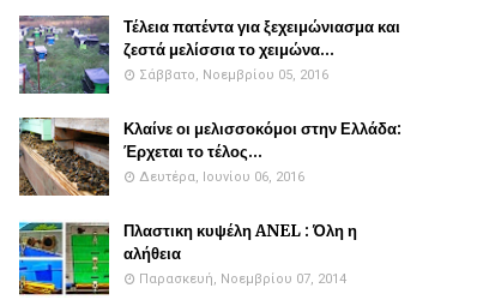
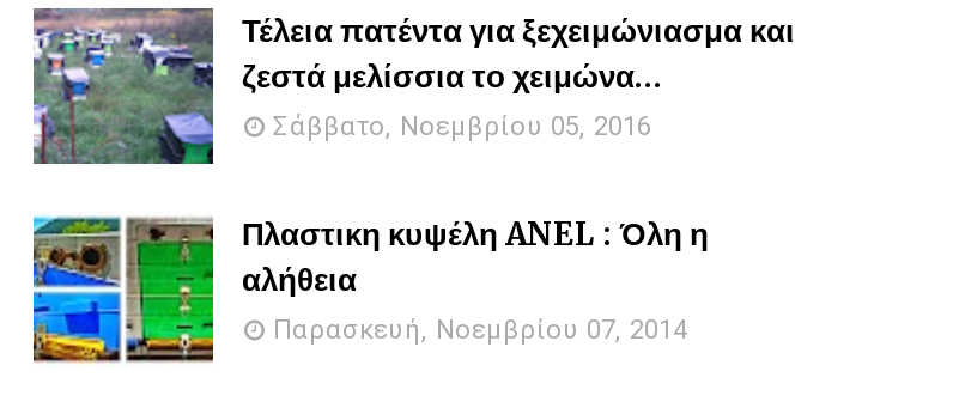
- [image]
- Κλαίνε οι μελισσοκόμοι στην Ελλάδα:
- Έρχεται το τέλος...
- Δευτέρα, Ιουνίου 06, 2016
